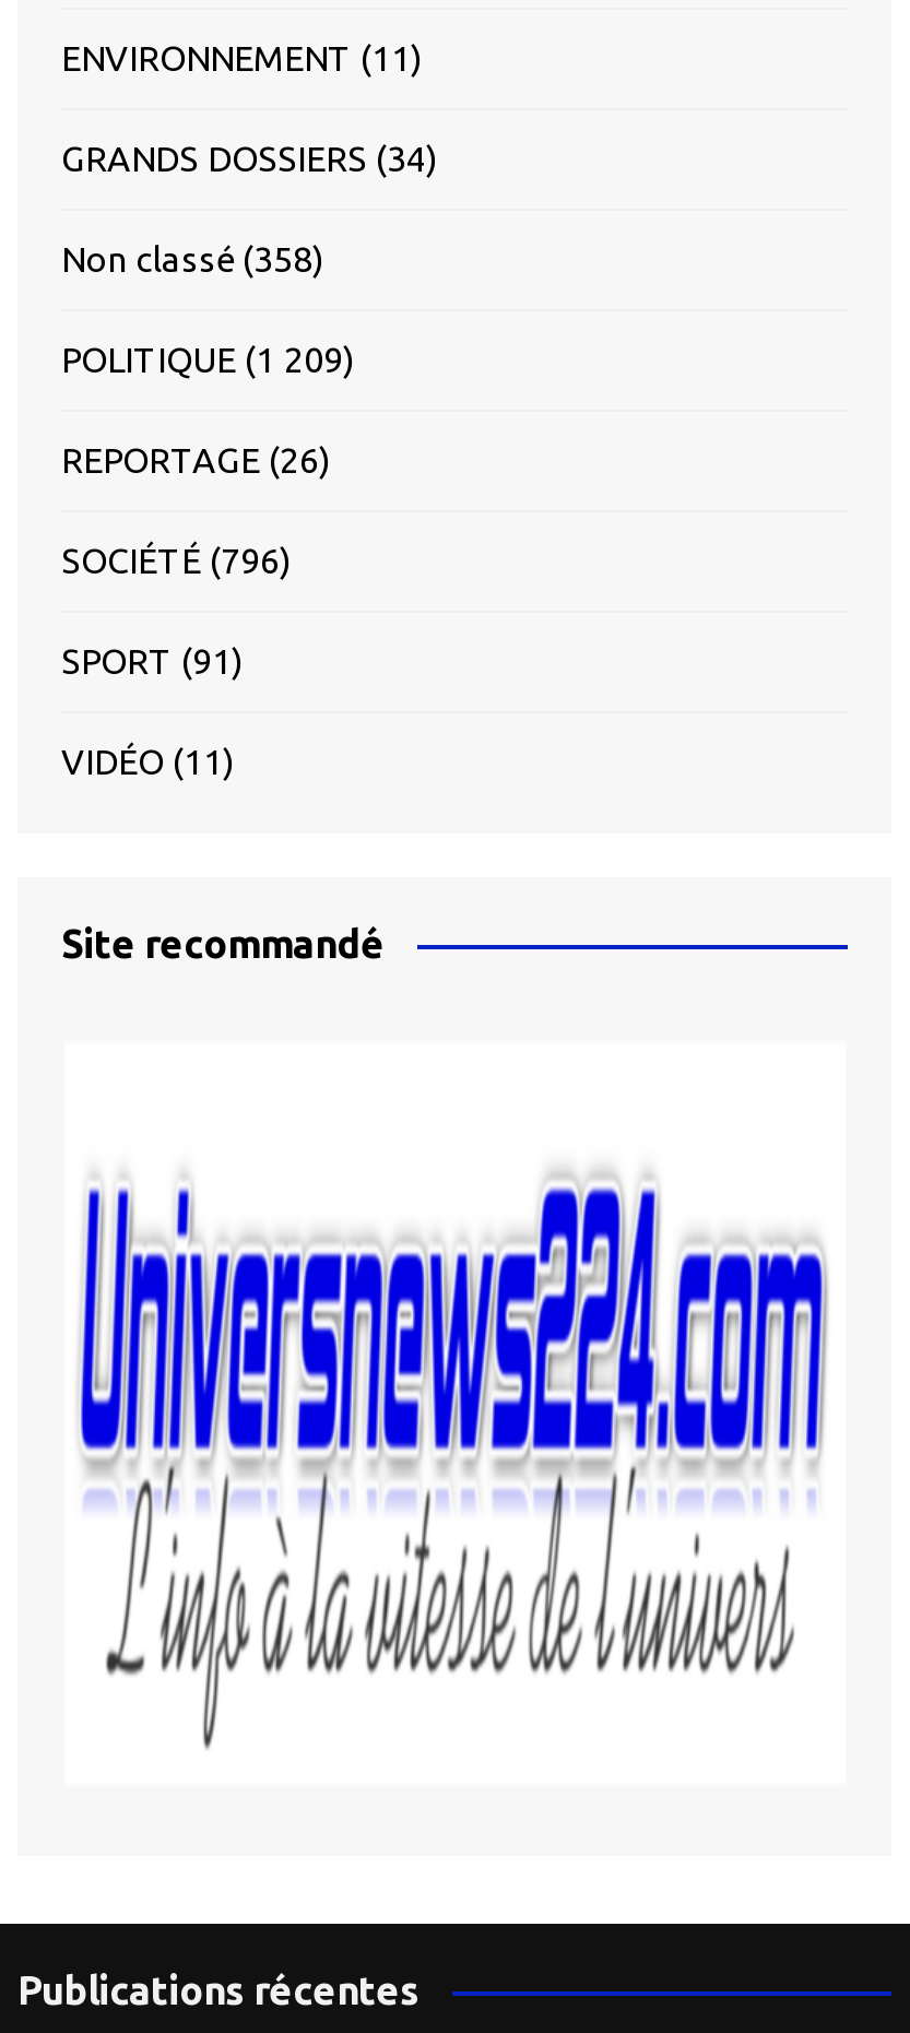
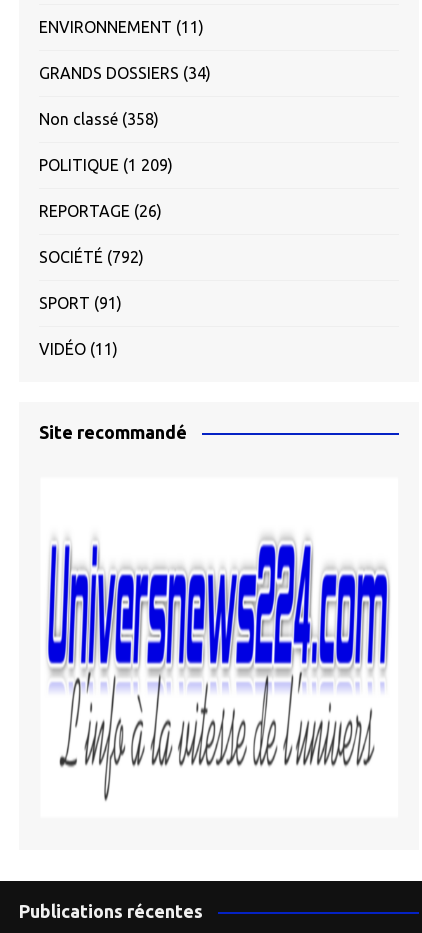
- SOCIÉTÉ (796)
+ SOCIÉTÉ (792)
